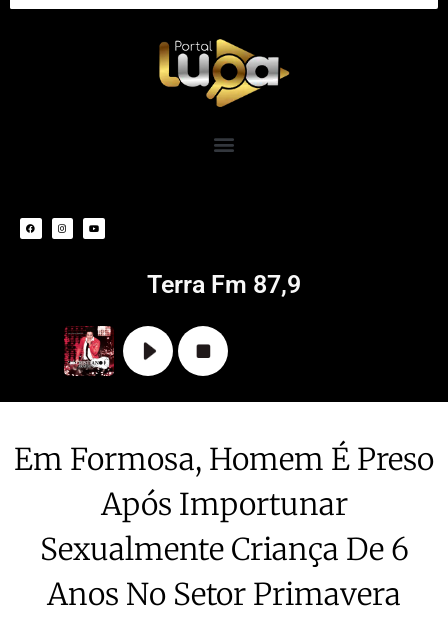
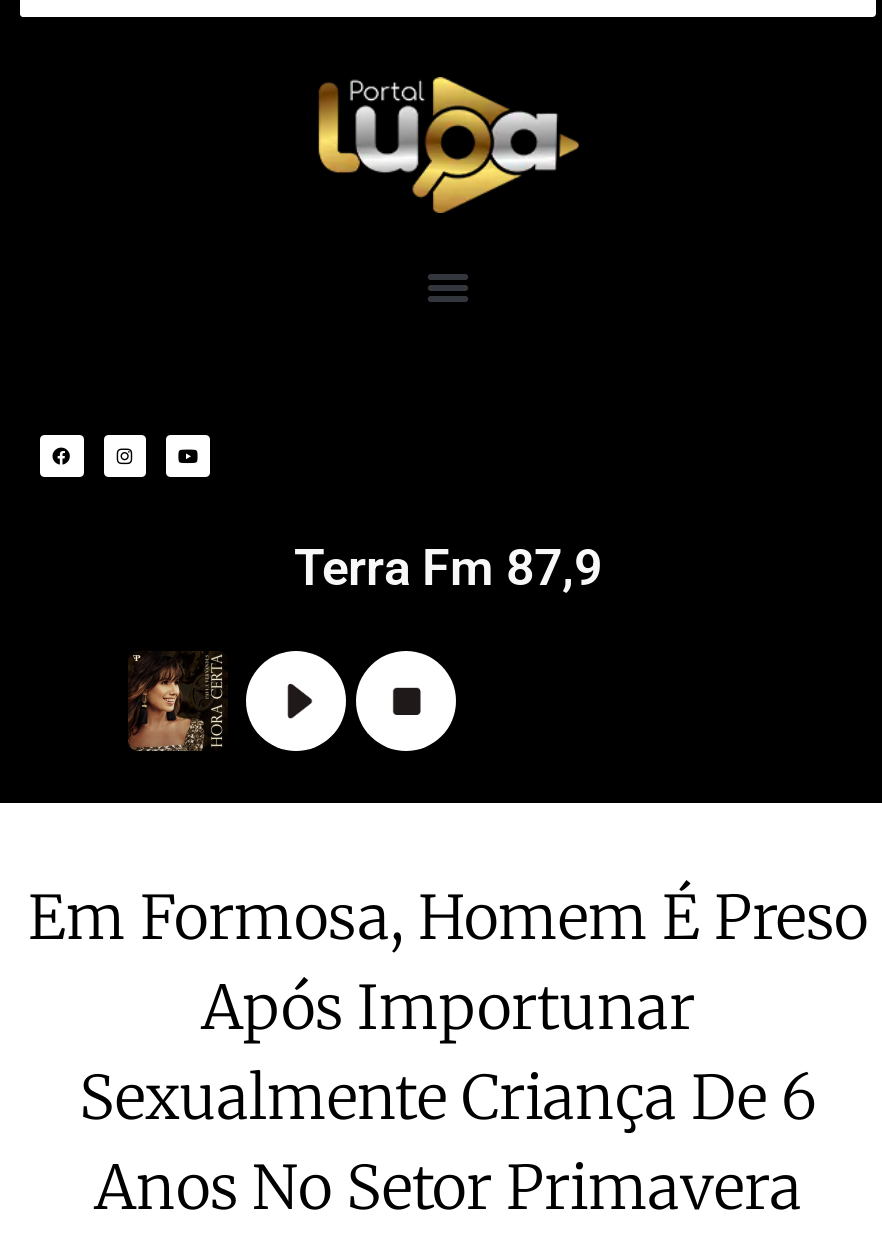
- [image]
+ [image]
